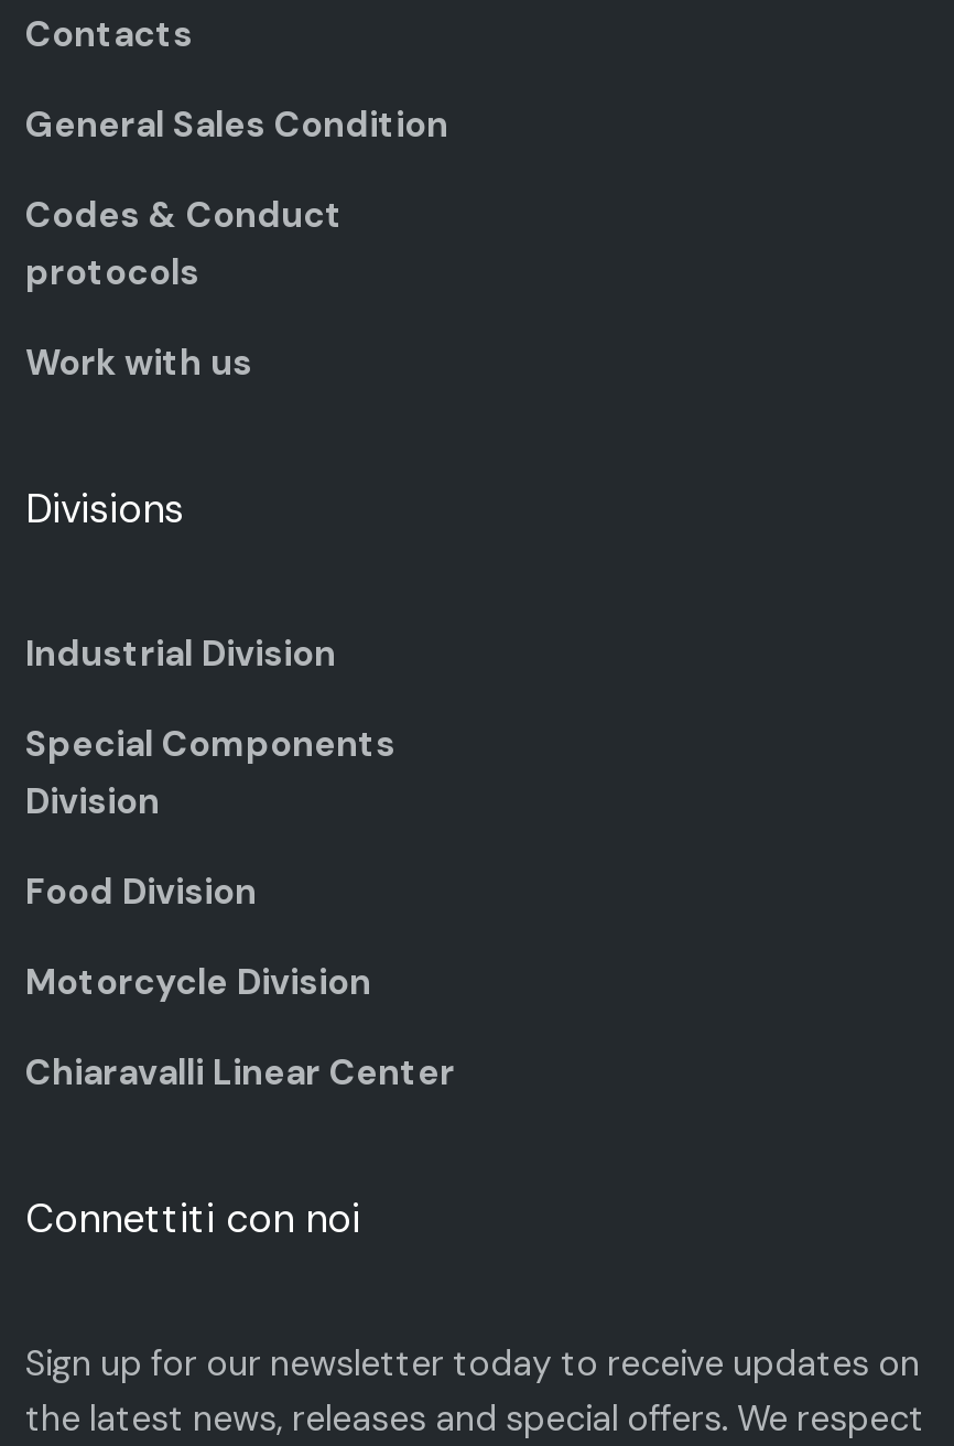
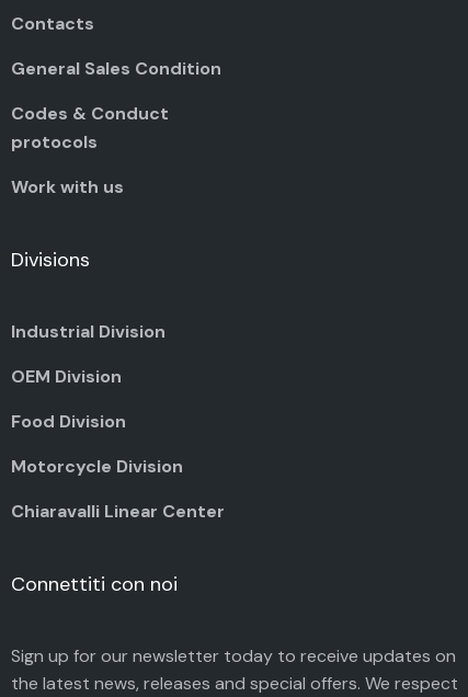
- Special Components
- Division
+ OEM Division
